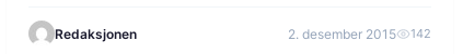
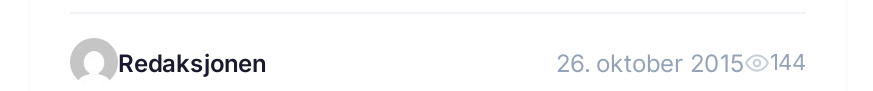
- 2. desember 2015
- 142
+ 26. oktober 2015
+ 144
